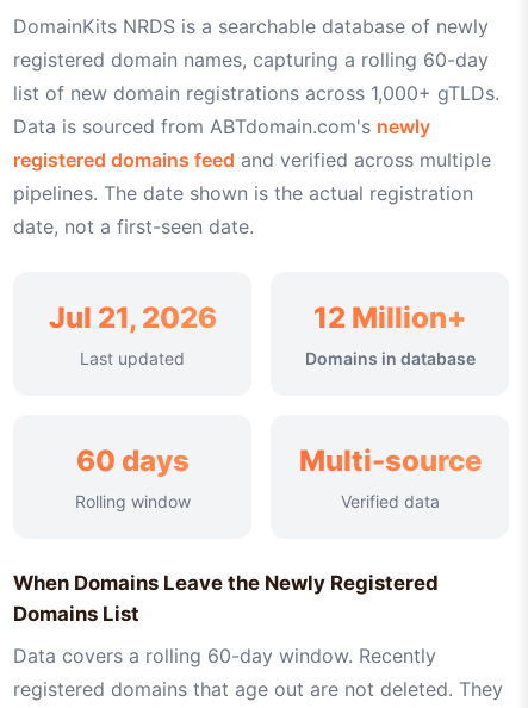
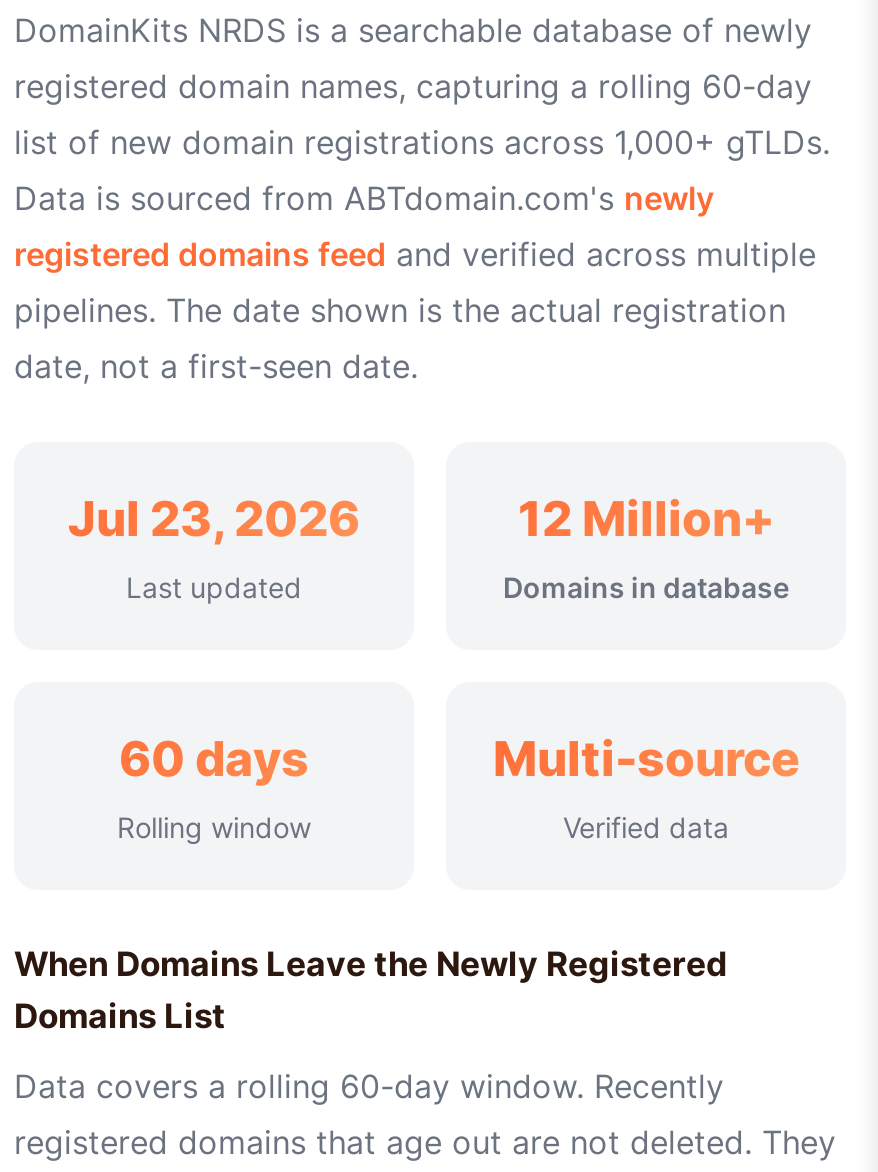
- Jul 21, 2026
+ Jul 23, 2026
